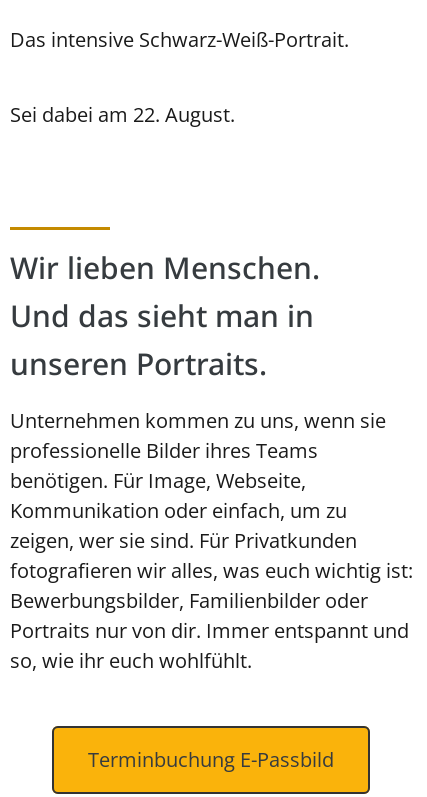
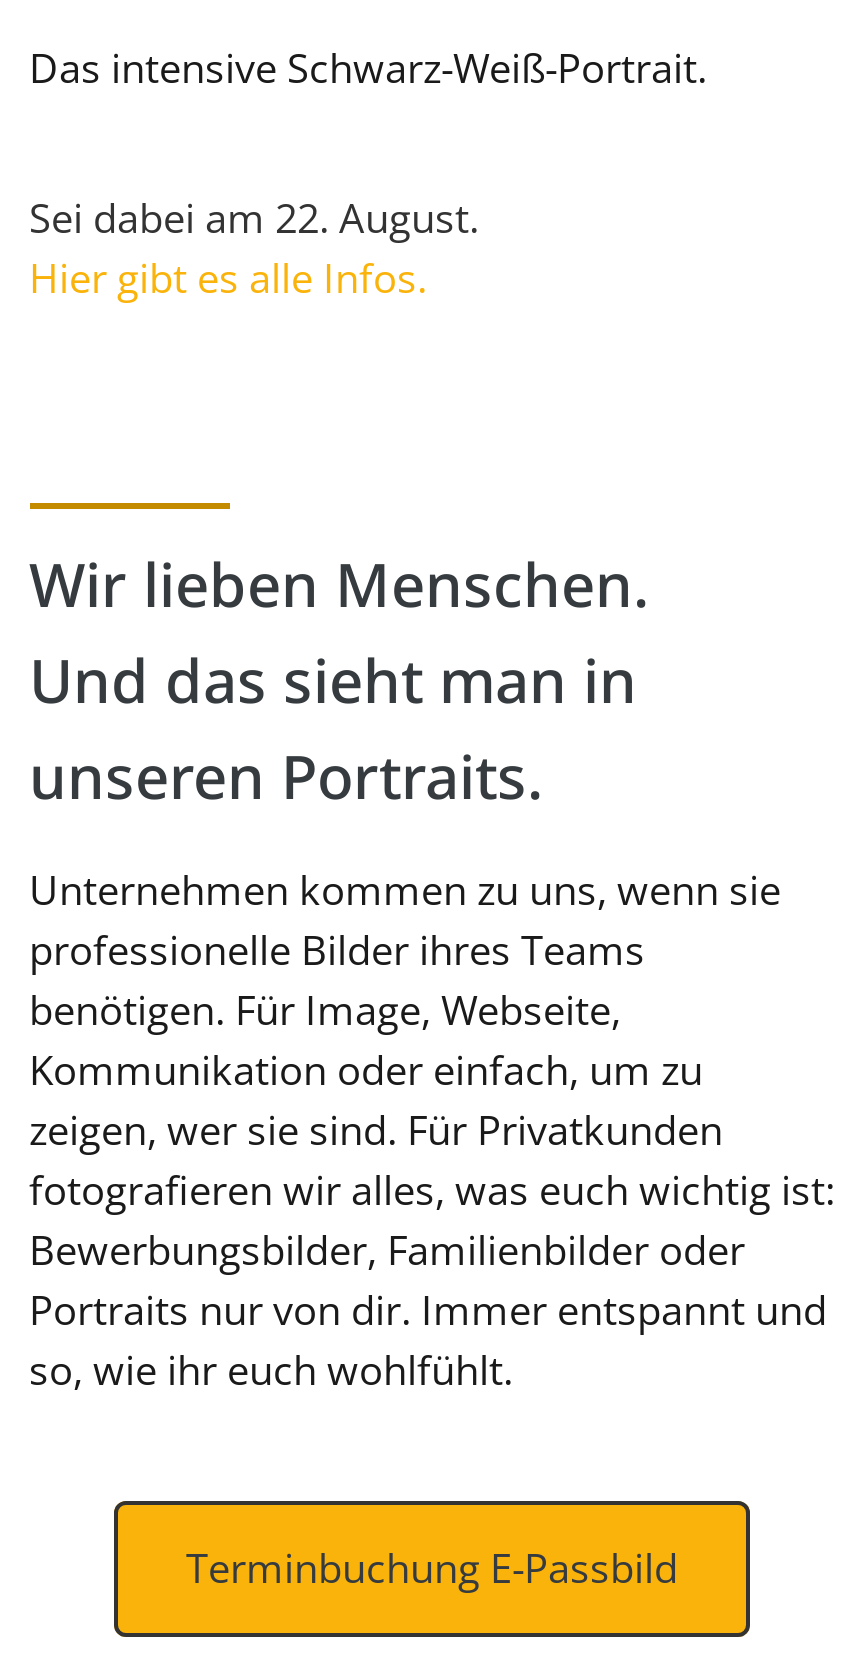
+ Hier gibt es alle Infos.
